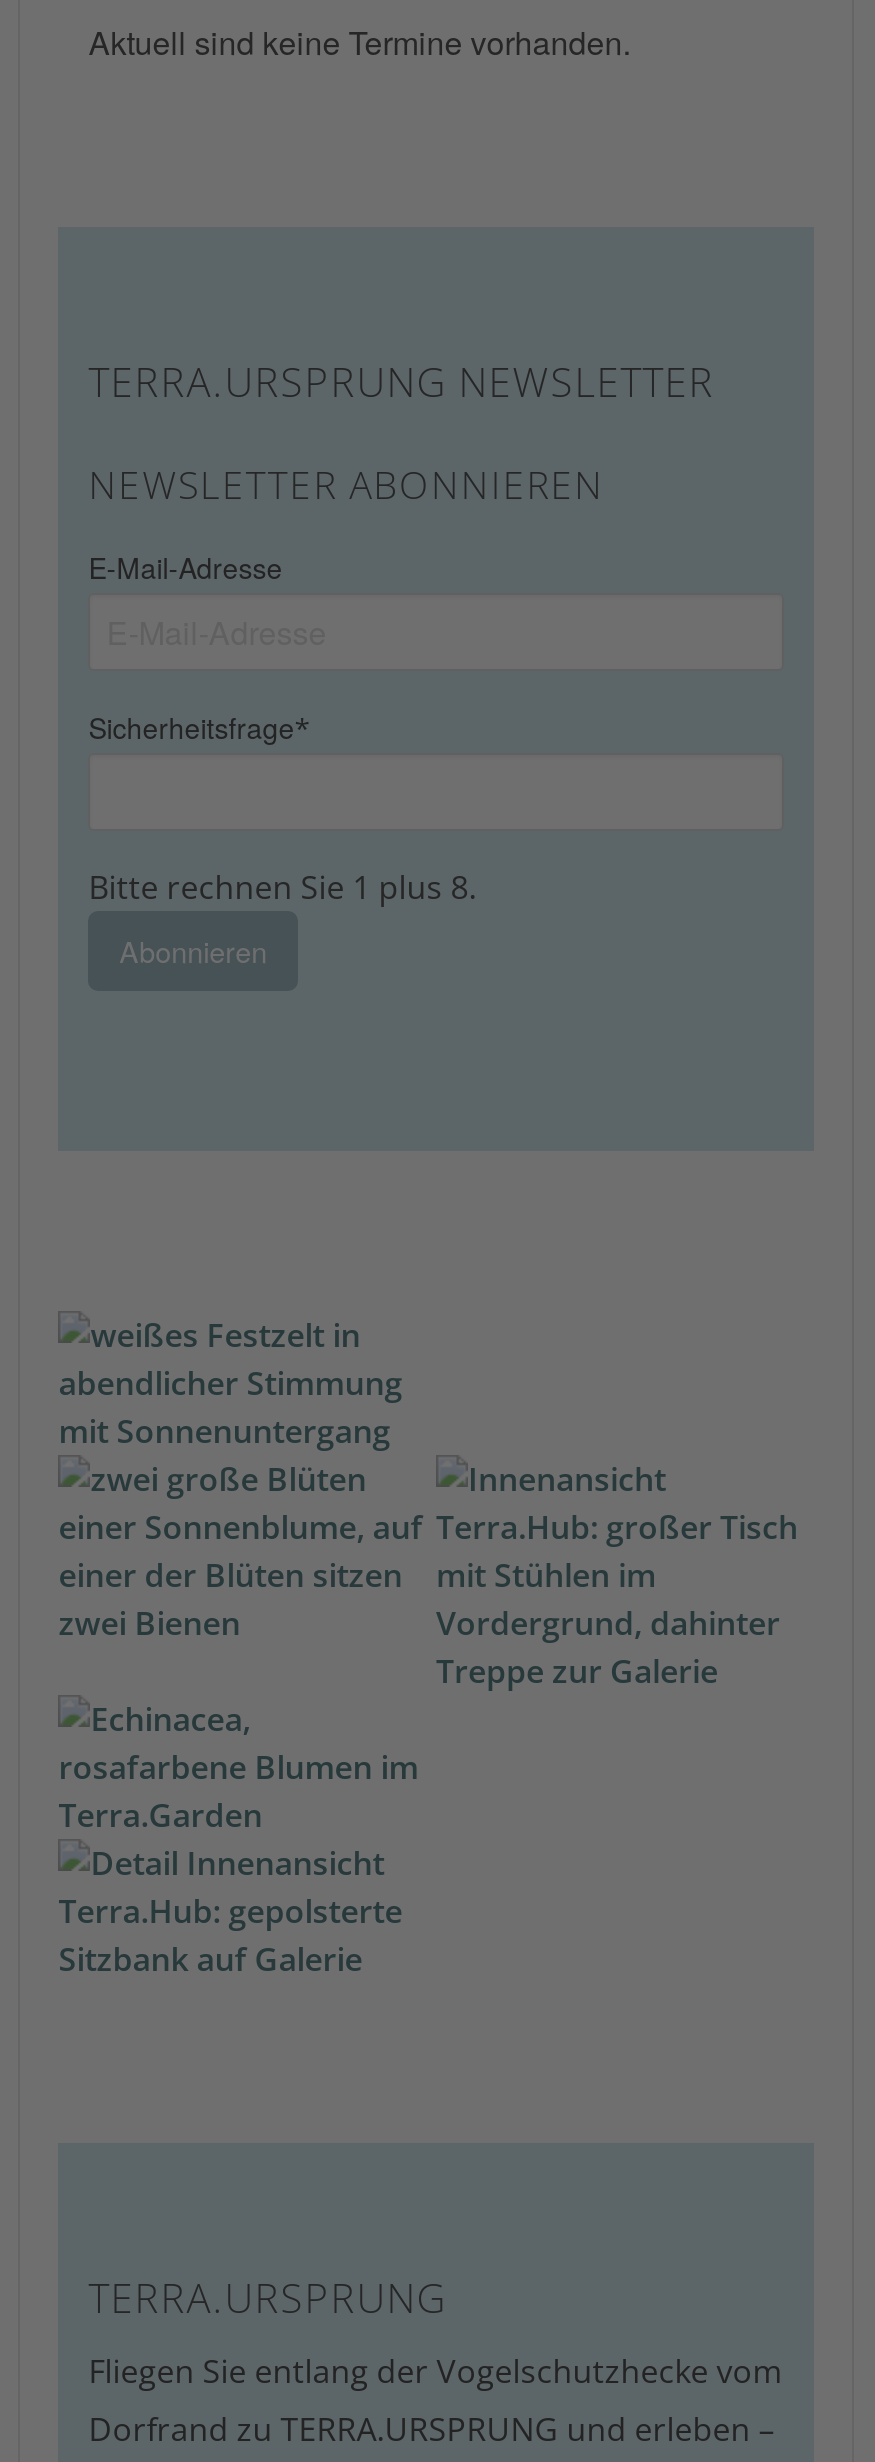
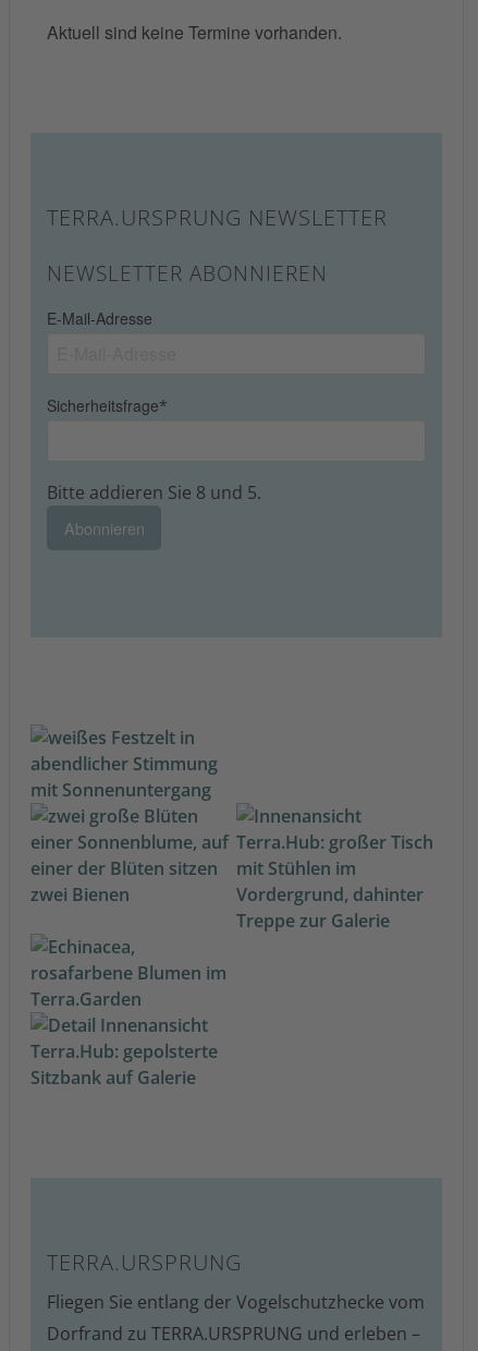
- Bitte rechnen Sie 1 plus 8.
+ Bitte addieren Sie 8 und 5.
